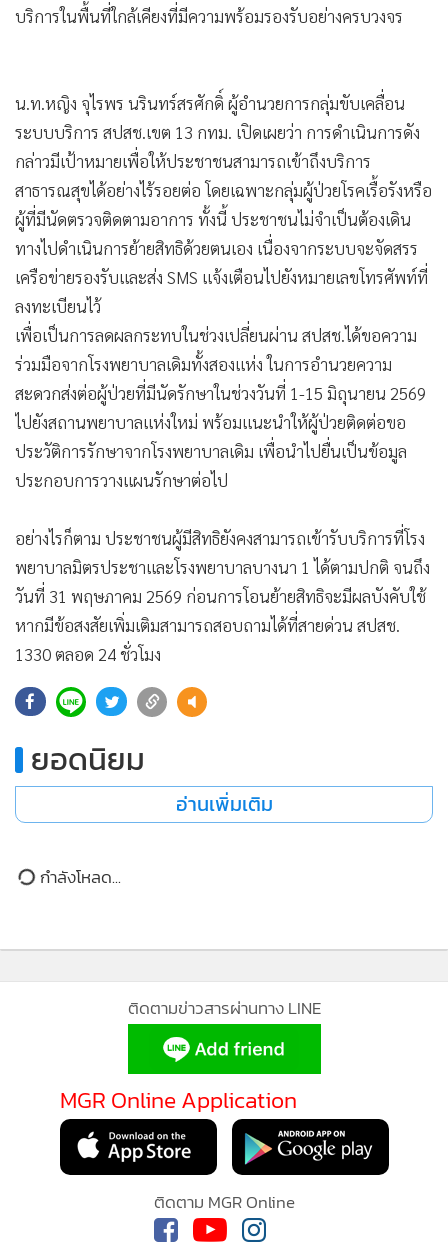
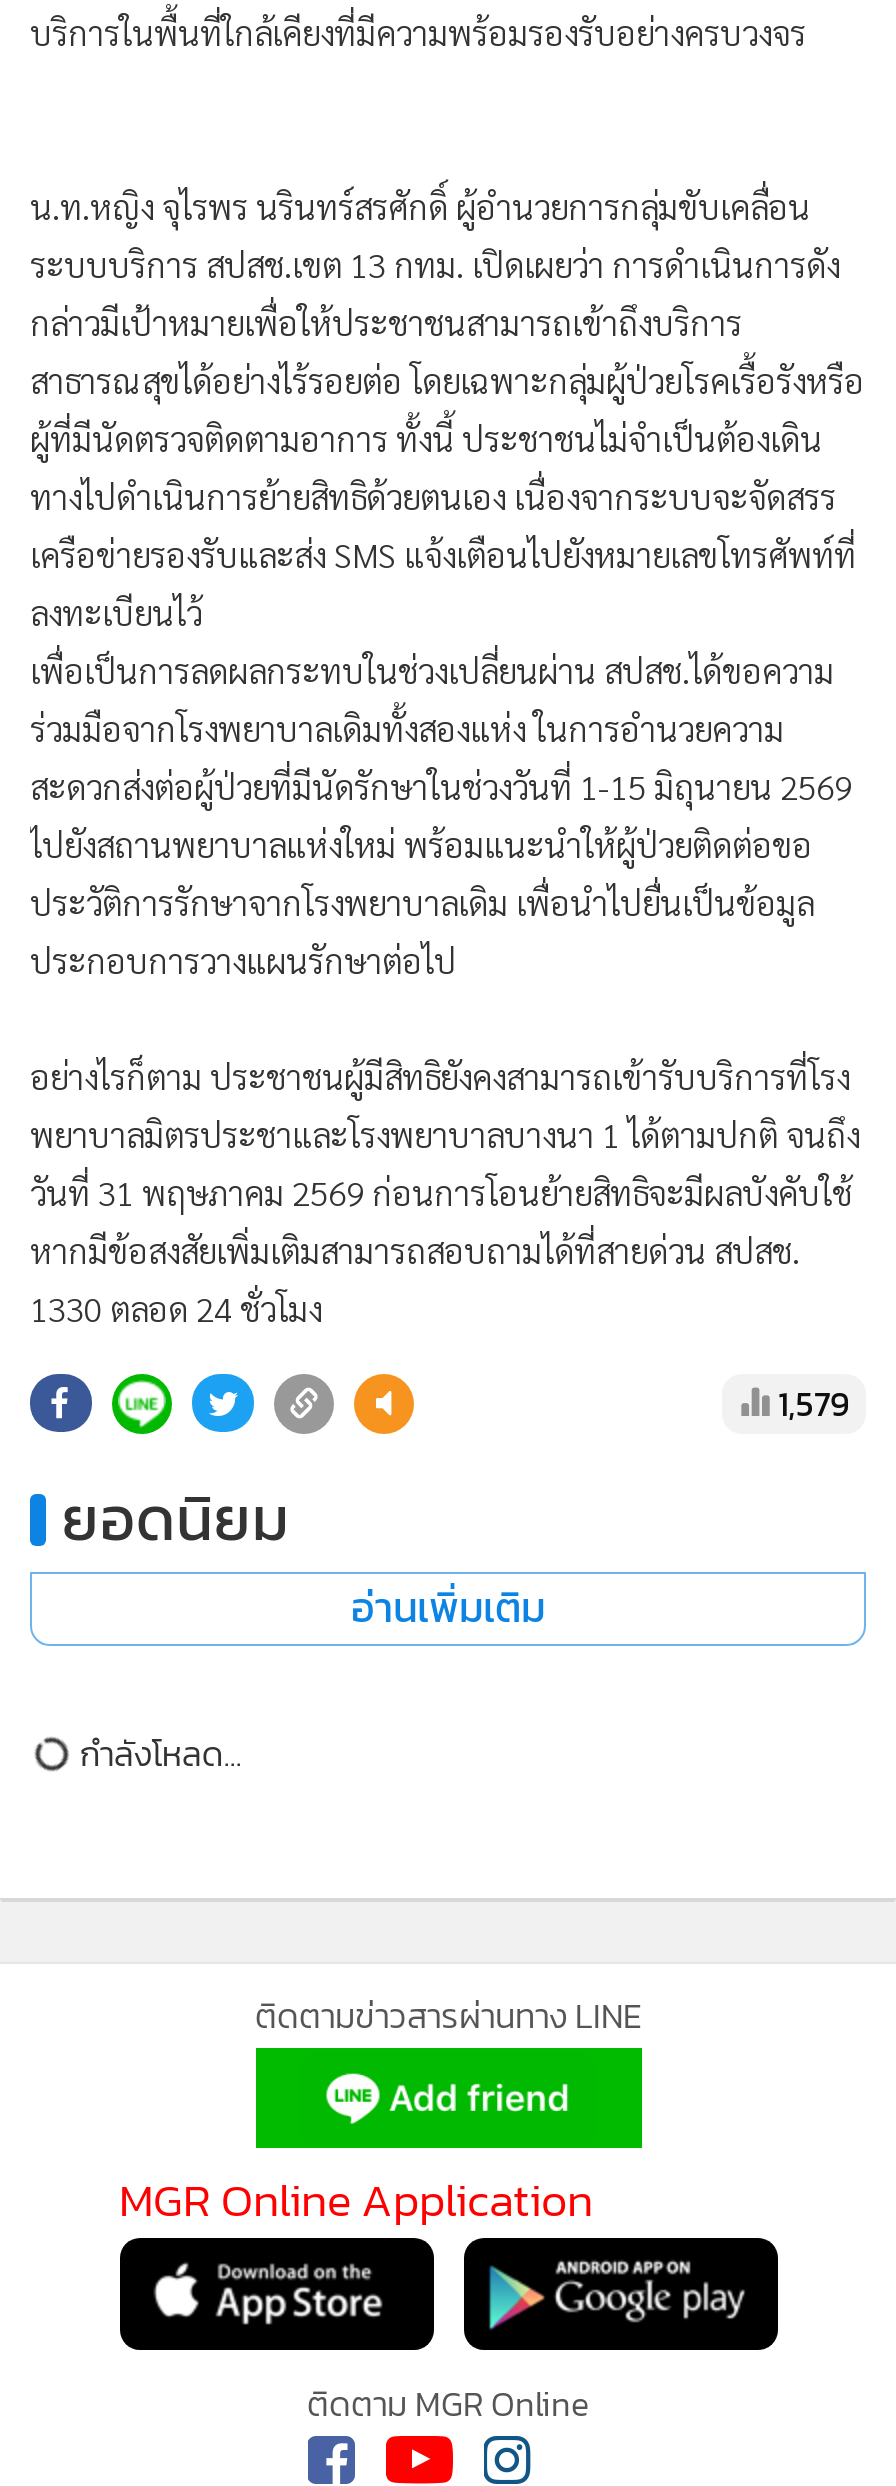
+ 1,579
